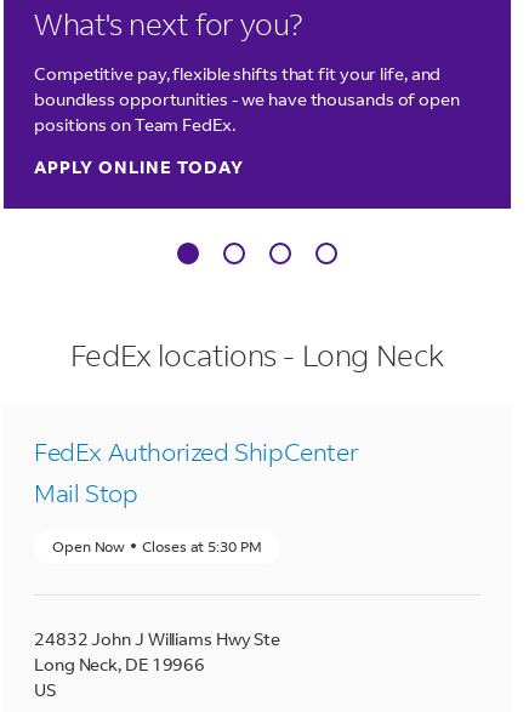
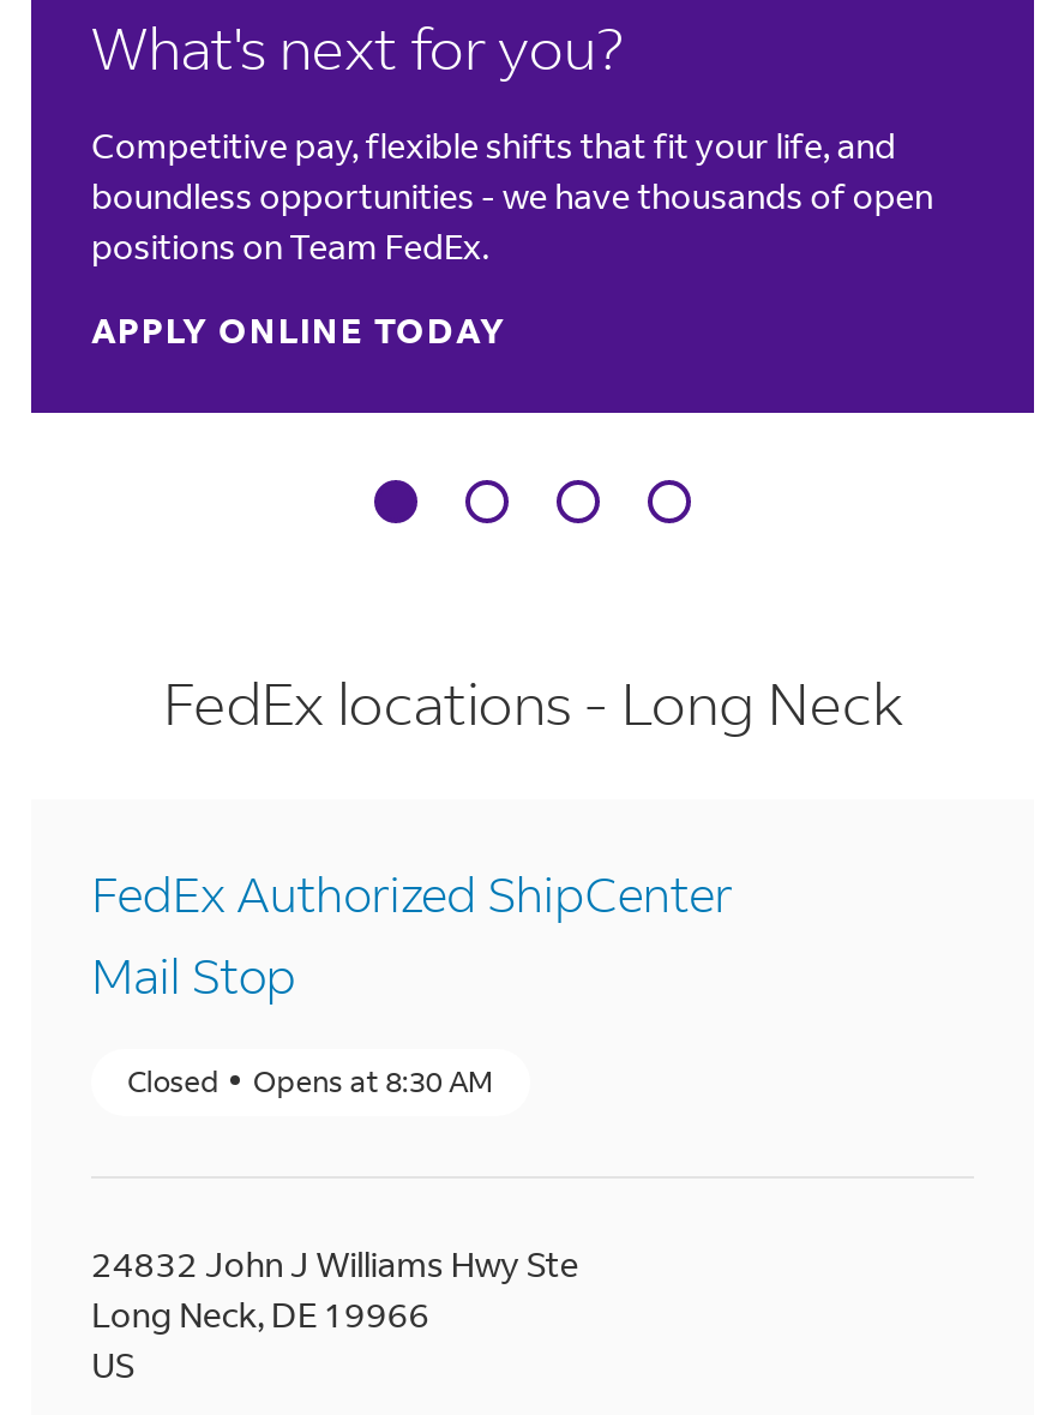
- Open Now
- Closes at 5:30 PM
+ Closed
+ Opens at 8:30 AM
